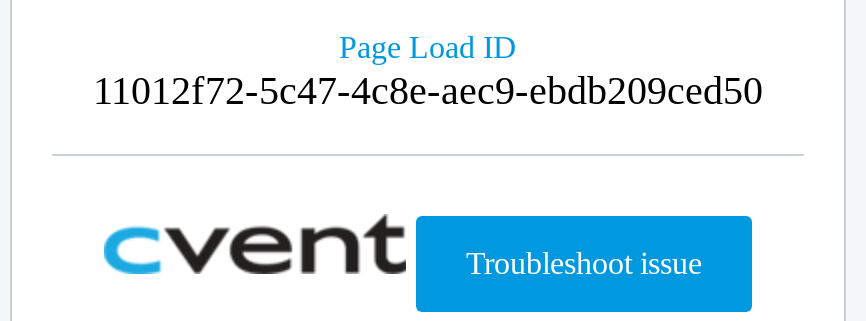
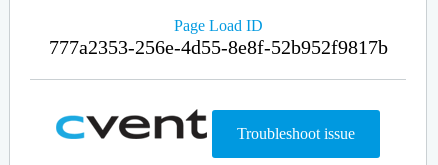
- 11012f72-5c47-4c8e-aec9-ebdb209ced50
+ 777a2353-256e-4d55-8e8f-52b952f9817b
